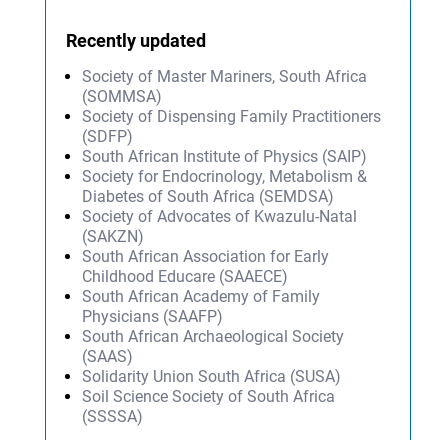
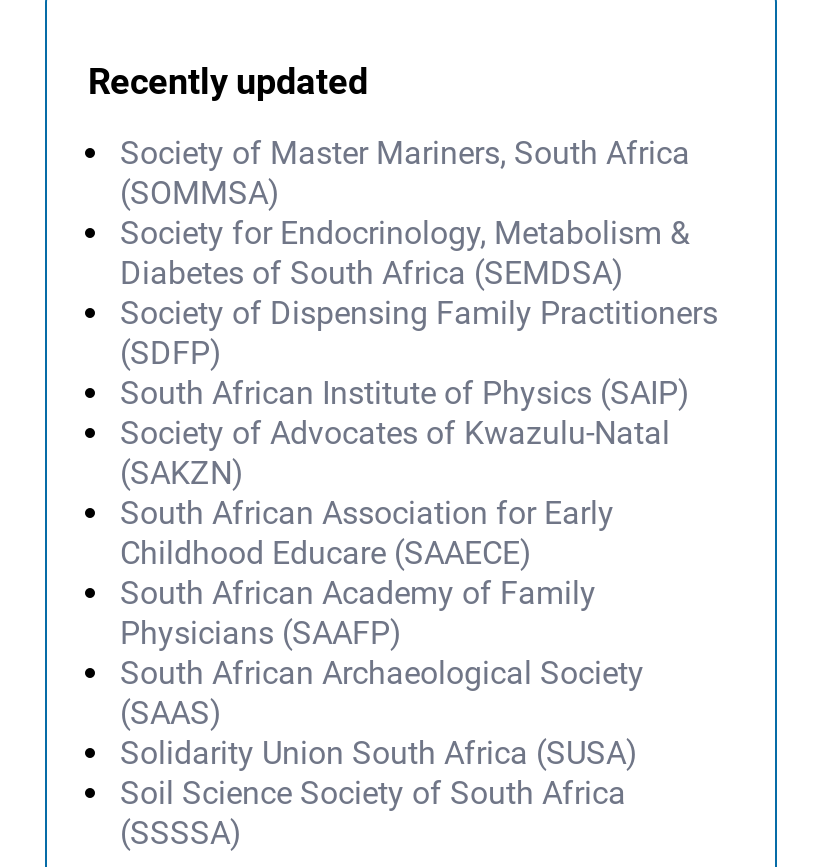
moved down: Society of Dispensing Family Practitioners | (SDFP) | South African Institute of Physics (SAIP)

moved up: Society for Endocrinology, Metabolism & | Diabetes of South Africa (SEMDSA)
